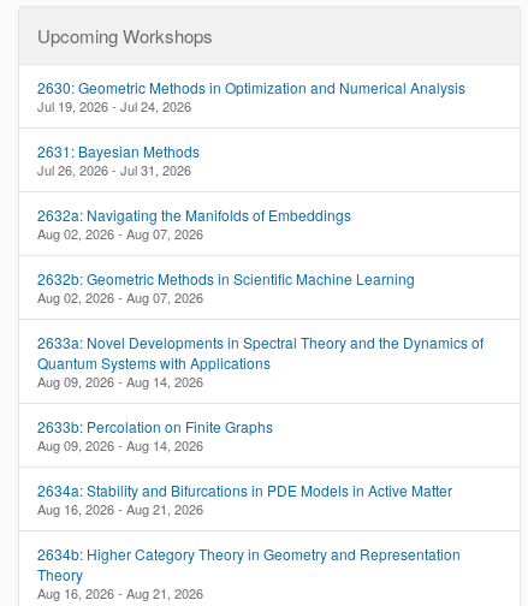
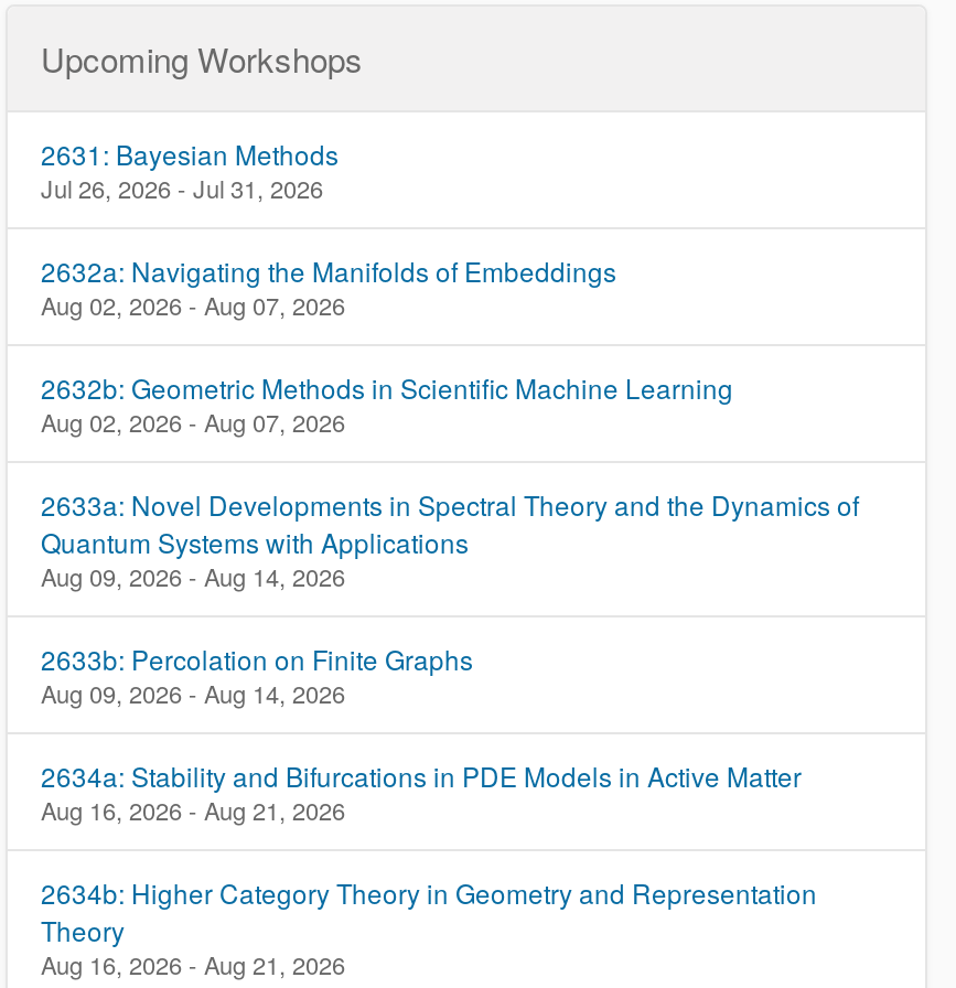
- 2630: Geometric Methods in Optimization and Numerical Analysis
- Jul 19, 2026 - Jul 24, 2026
